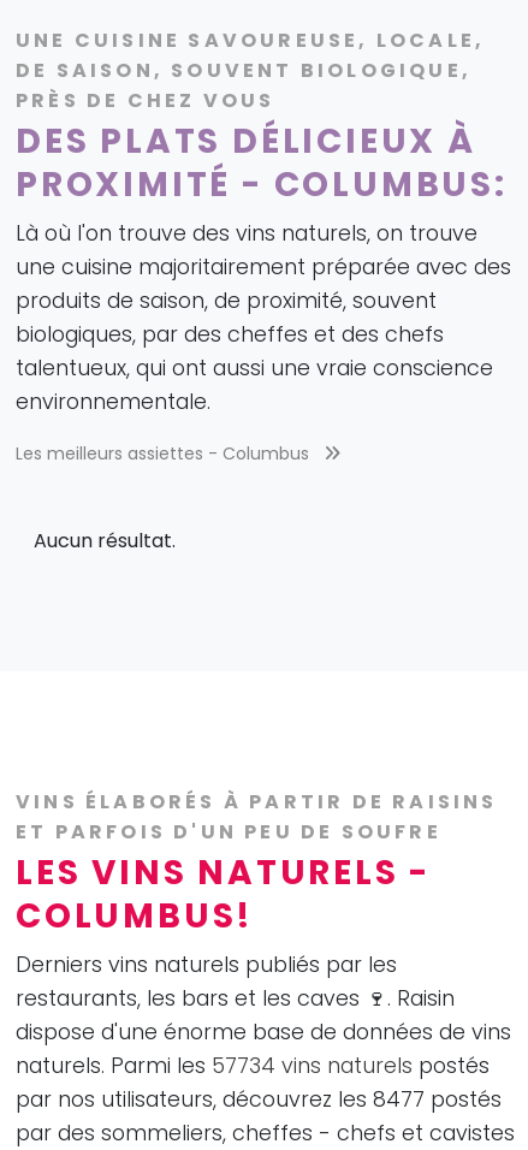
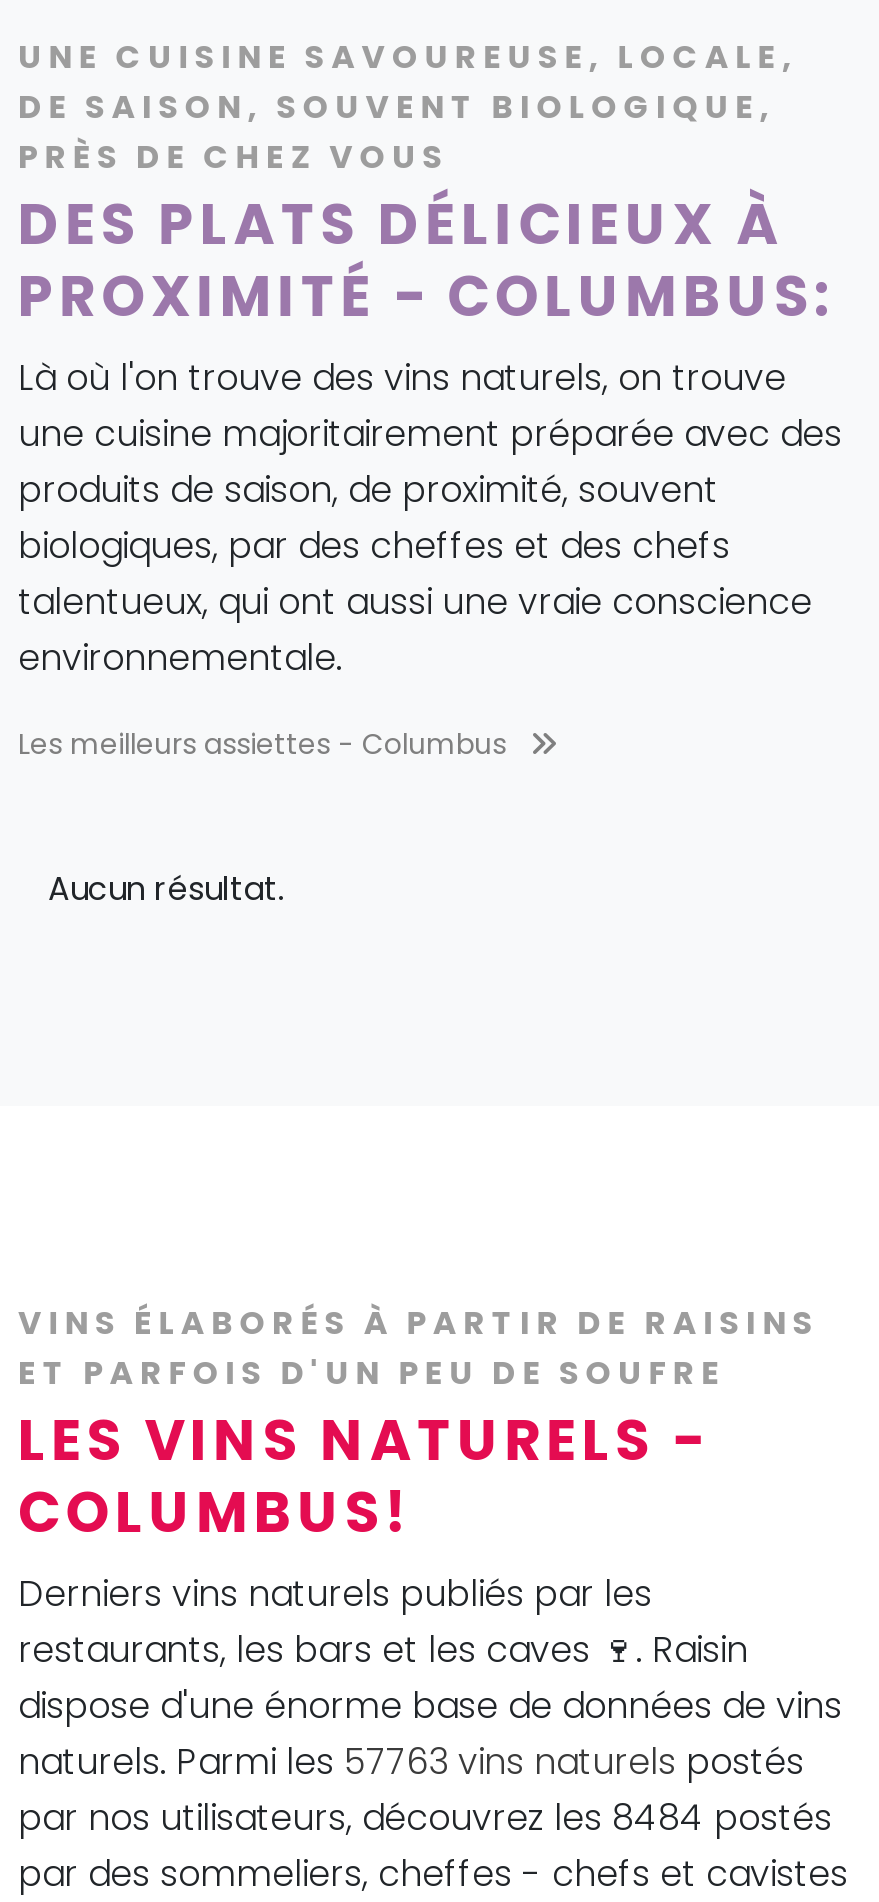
- naturels. Parmi les 57734 vins naturels postés
+ naturels. Parmi les 57763 vins naturels postés

- par nos utilisateurs, découvrez les 8477 postés
+ par nos utilisateurs, découvrez les 8484 postés
